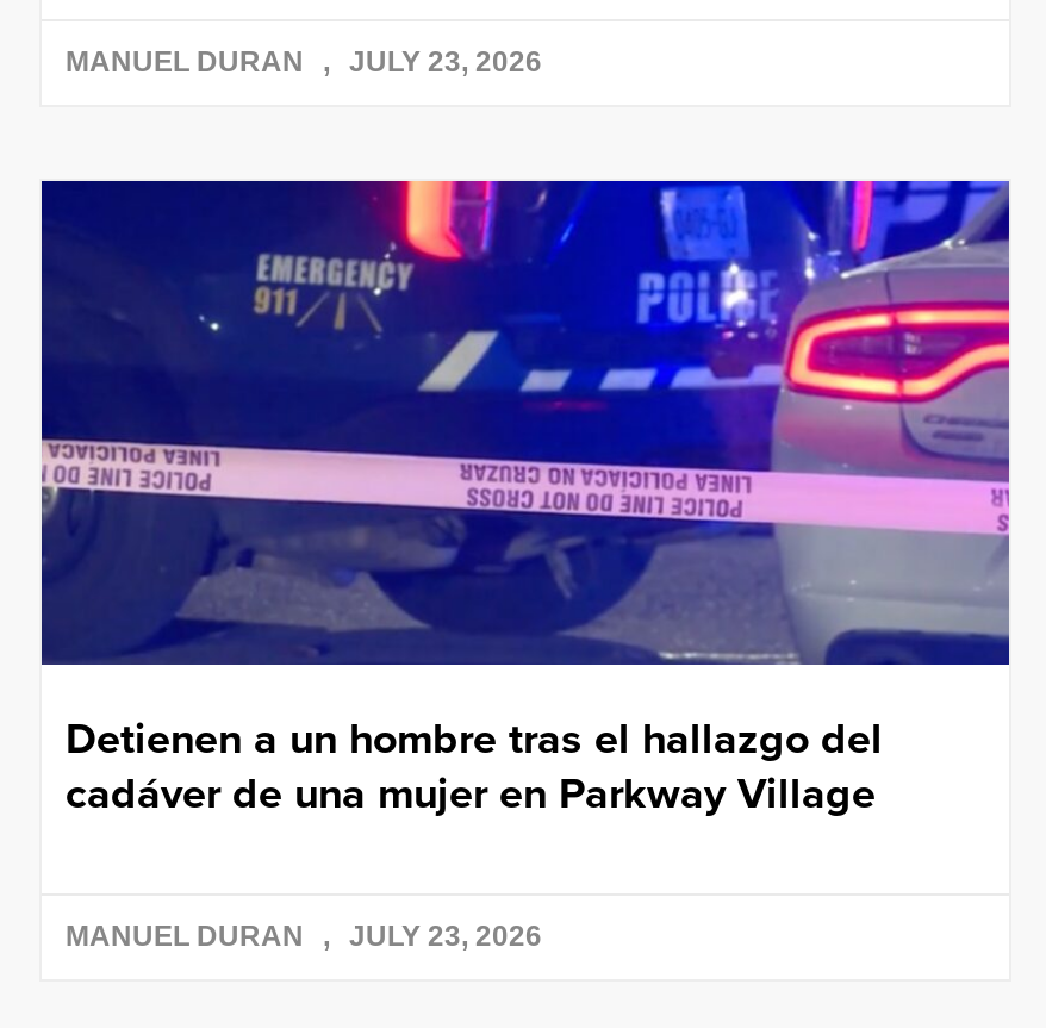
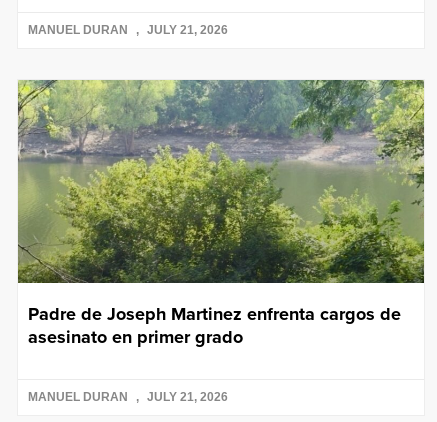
- MANUEL DURAN JULY 23, 2026
+ MANUEL DURAN JULY 21, 2026

- [image]
- Detienen a un hombre tras el hallazgo del
- cadáver de una mujer en Parkway Village
+ [image]
+ Padre de Joseph Martinez enfrenta cargos de
+ asesinato en primer grado

- MANUEL DURAN JULY 23, 2026
+ MANUEL DURAN JULY 21, 2026
